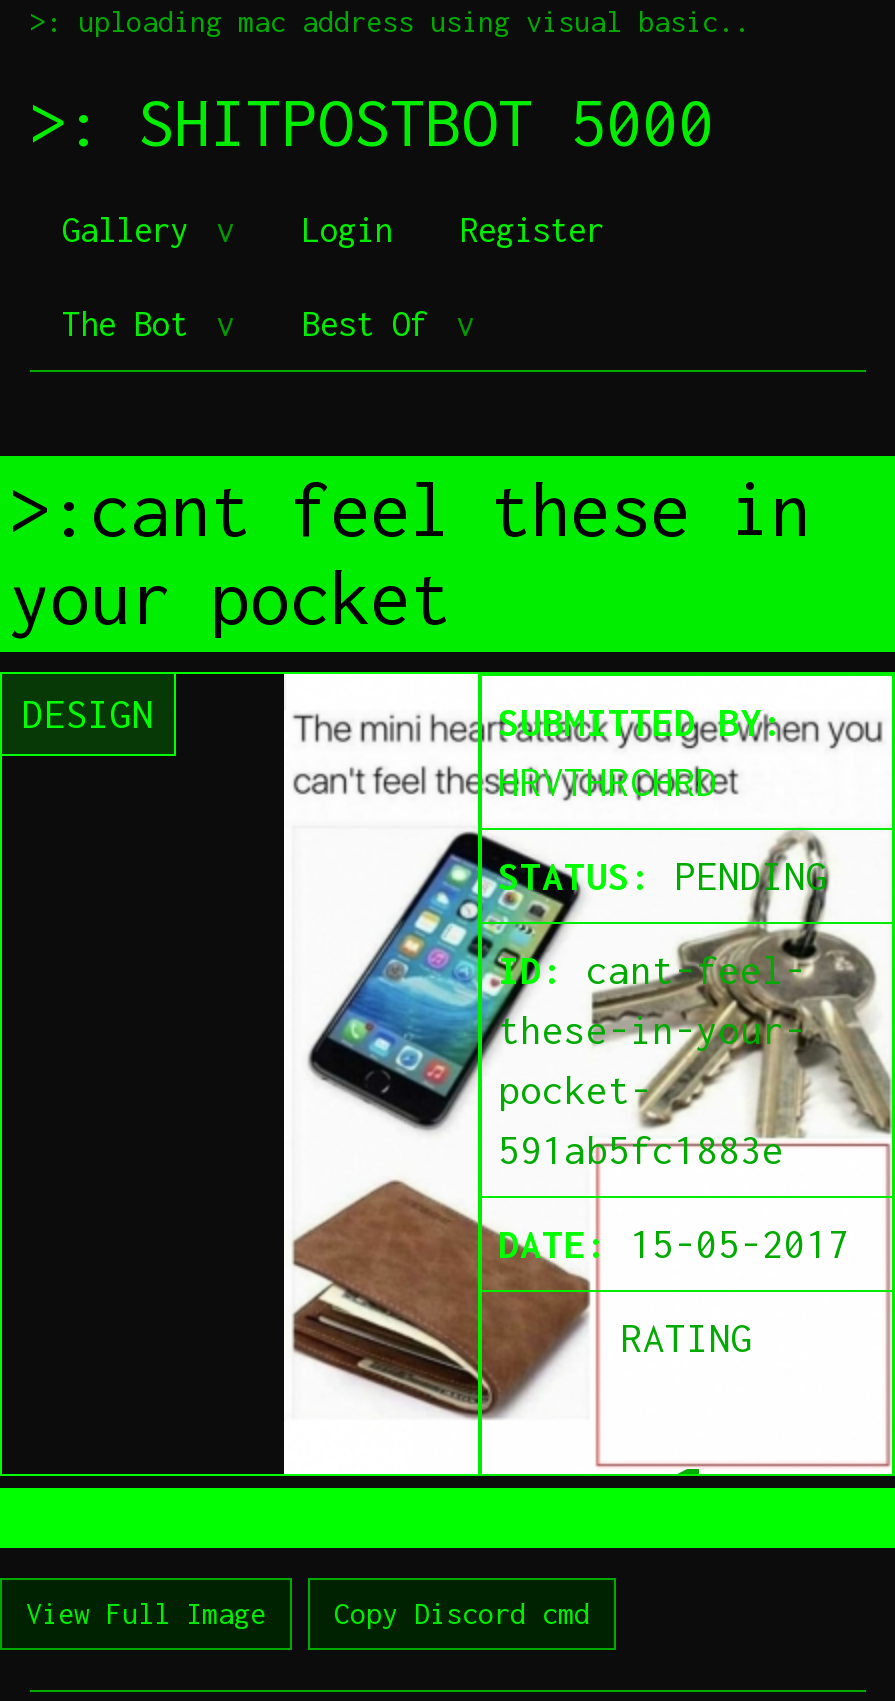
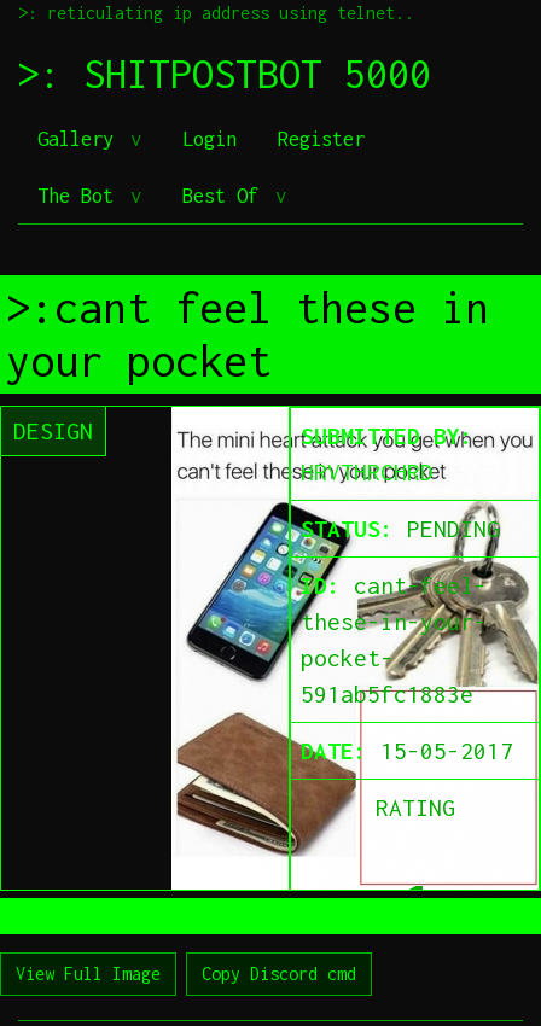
- >: uploading mac address using visual basic..
+ >: reticulating ip address using telnet..
